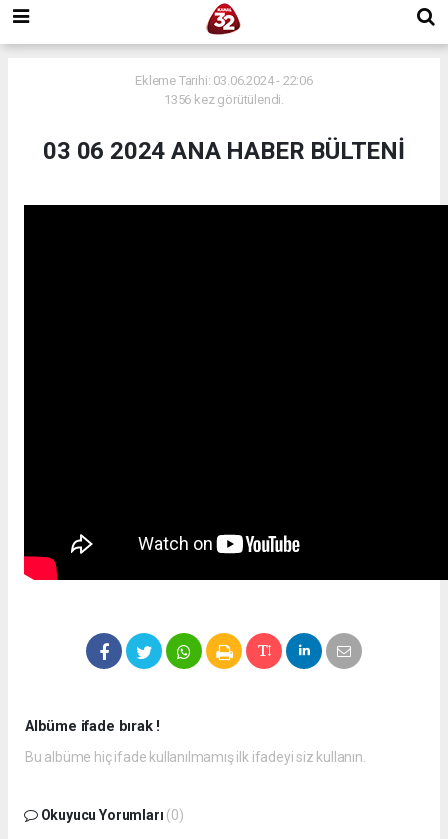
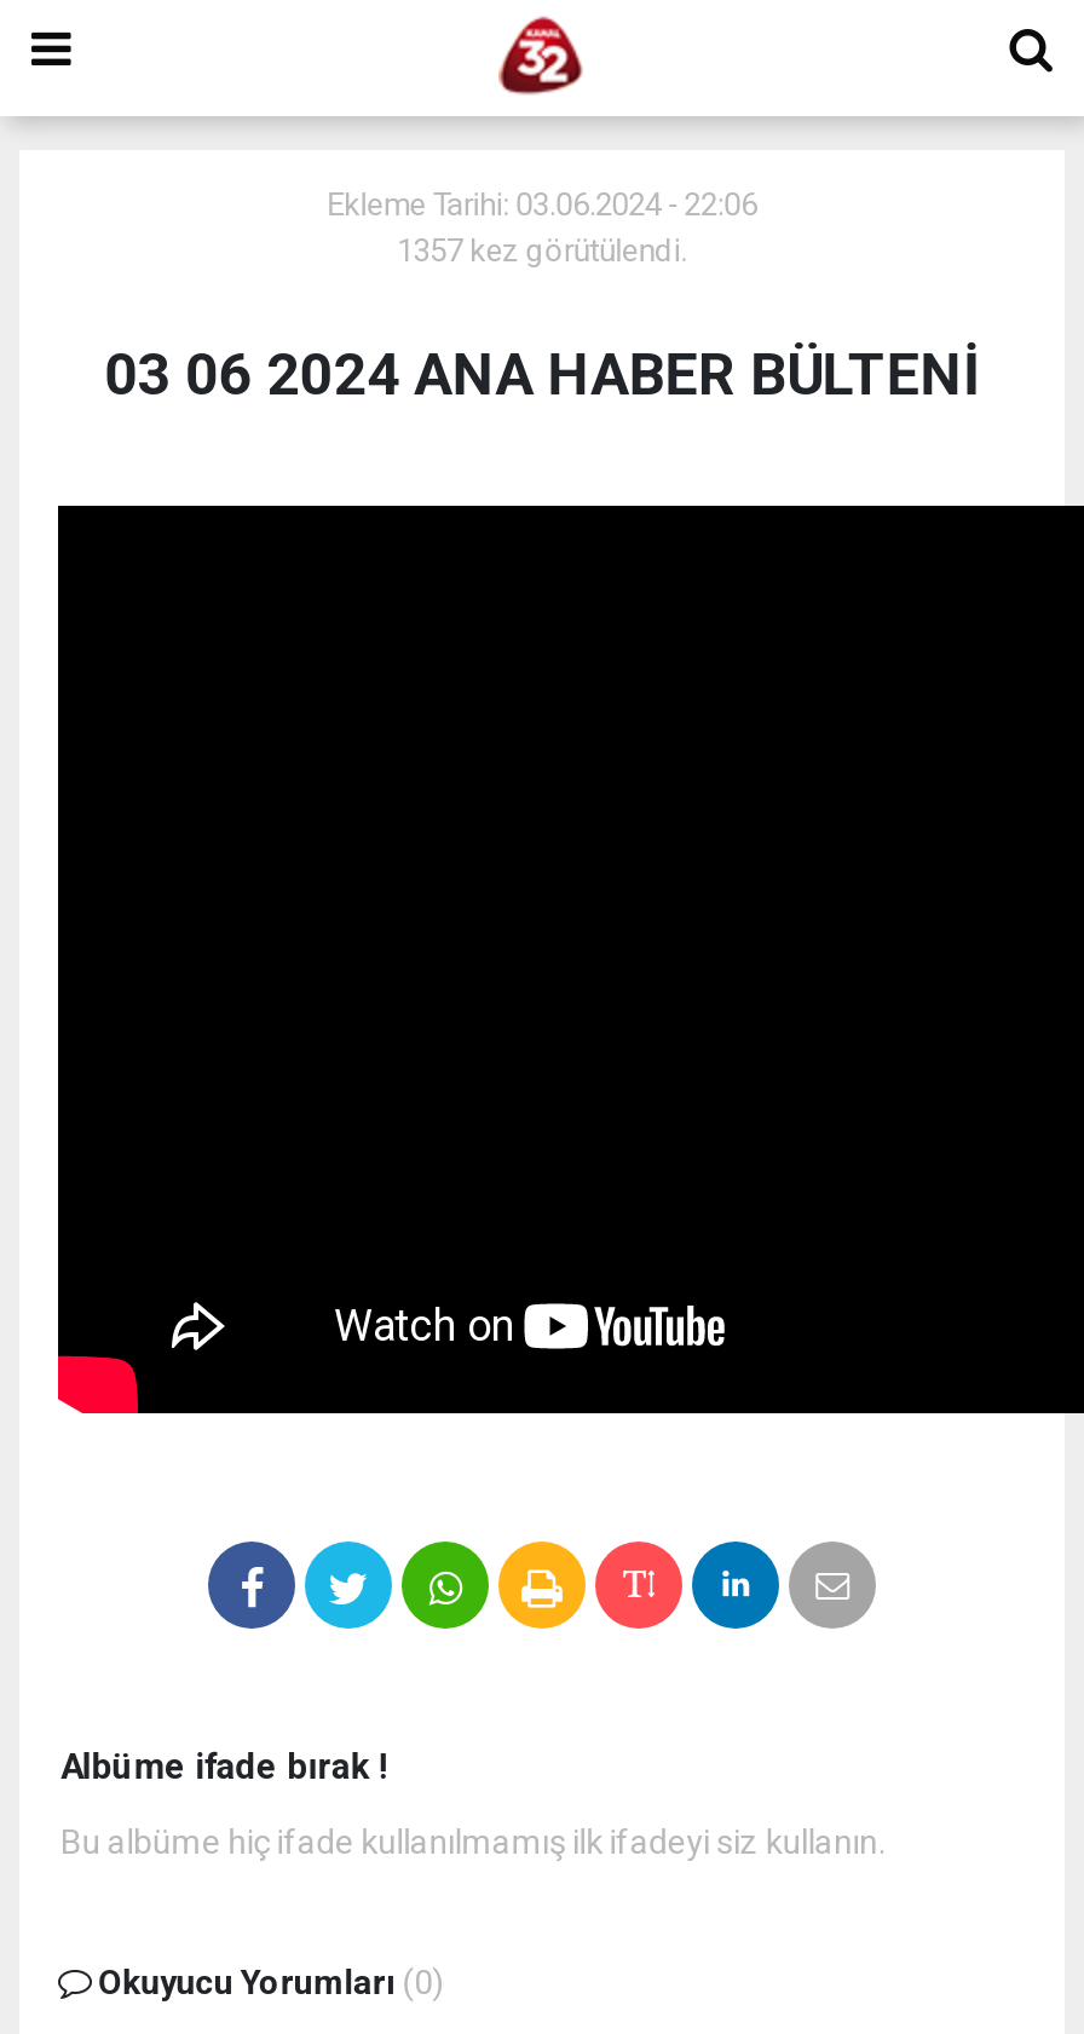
- 1356 kez görütülendi.
+ 1357 kez görütülendi.
